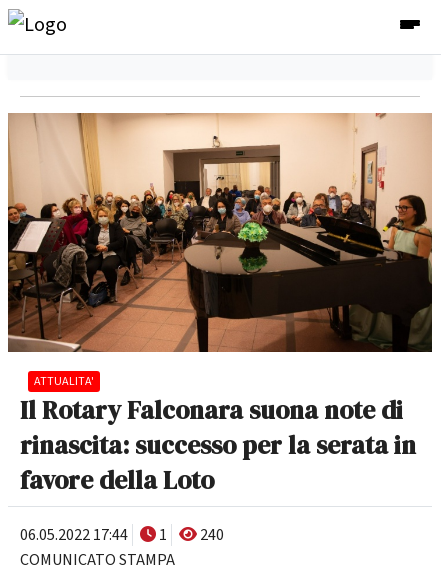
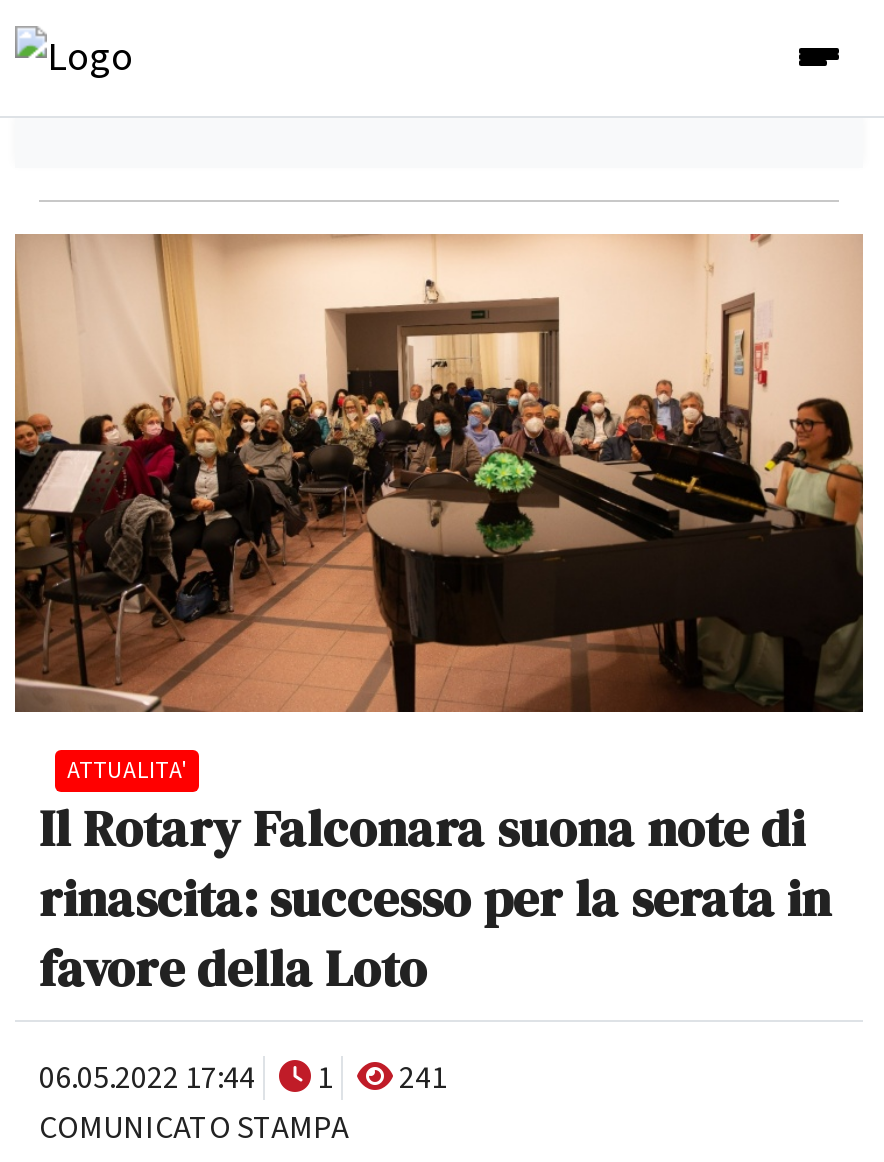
- 06.05.2022 17:44 1 240
+ 06.05.2022 17:44 1 241
